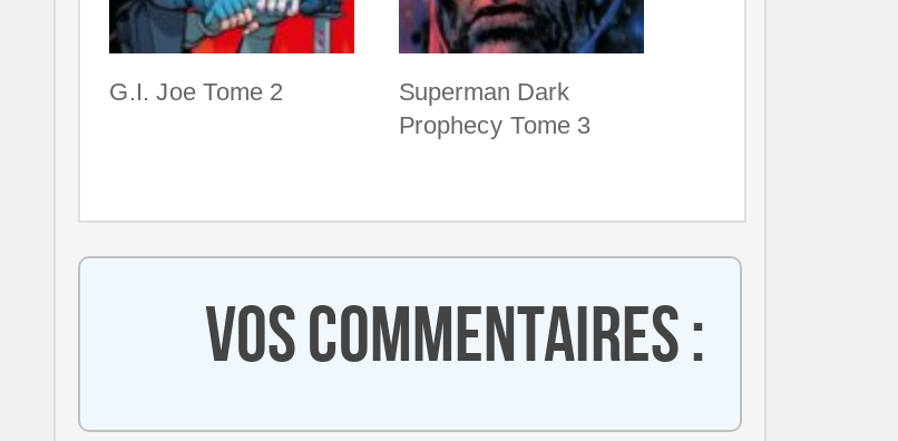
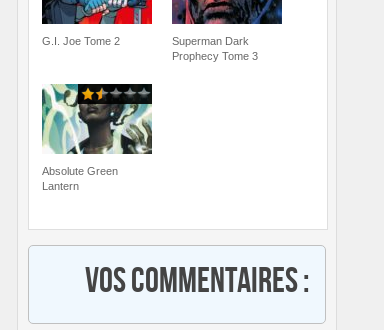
+ [image]
+ Absolute Green
+ Lantern
